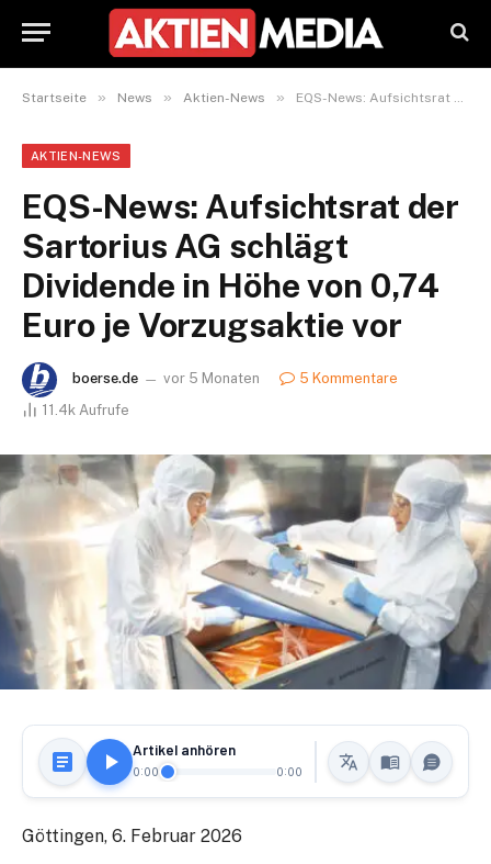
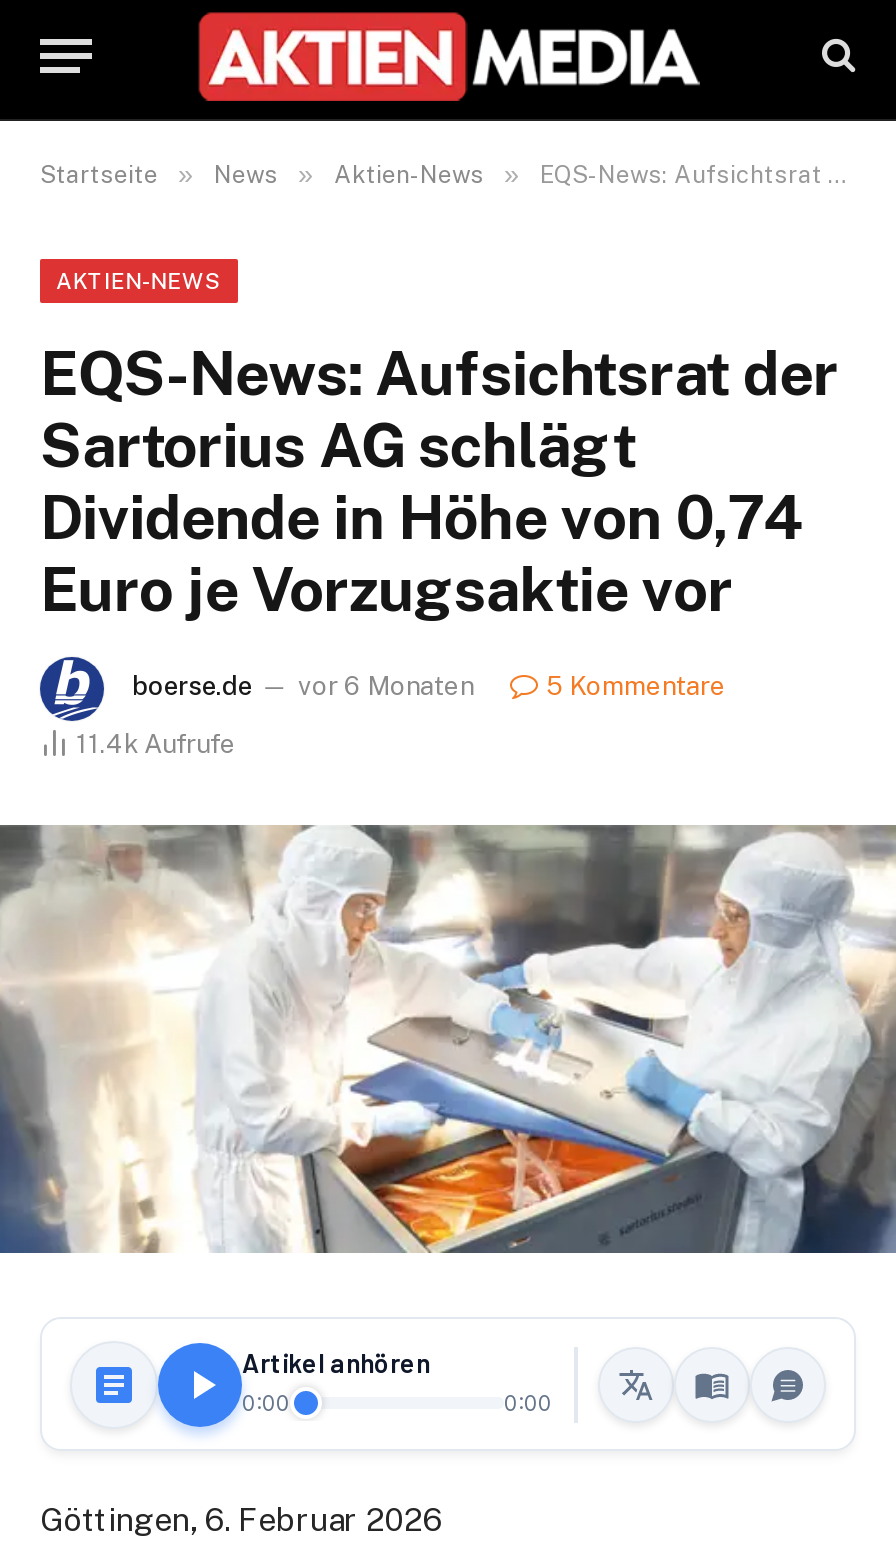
- boerse.de vor 5 Monaten
+ boerse.de vor 6 Monaten
